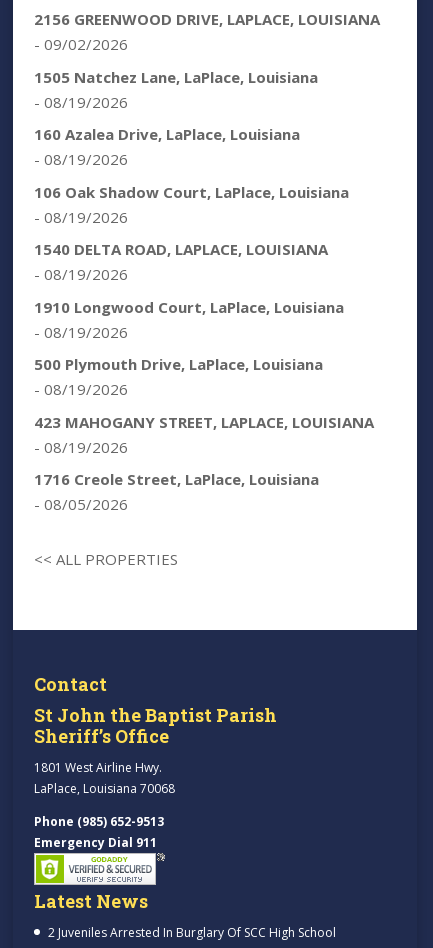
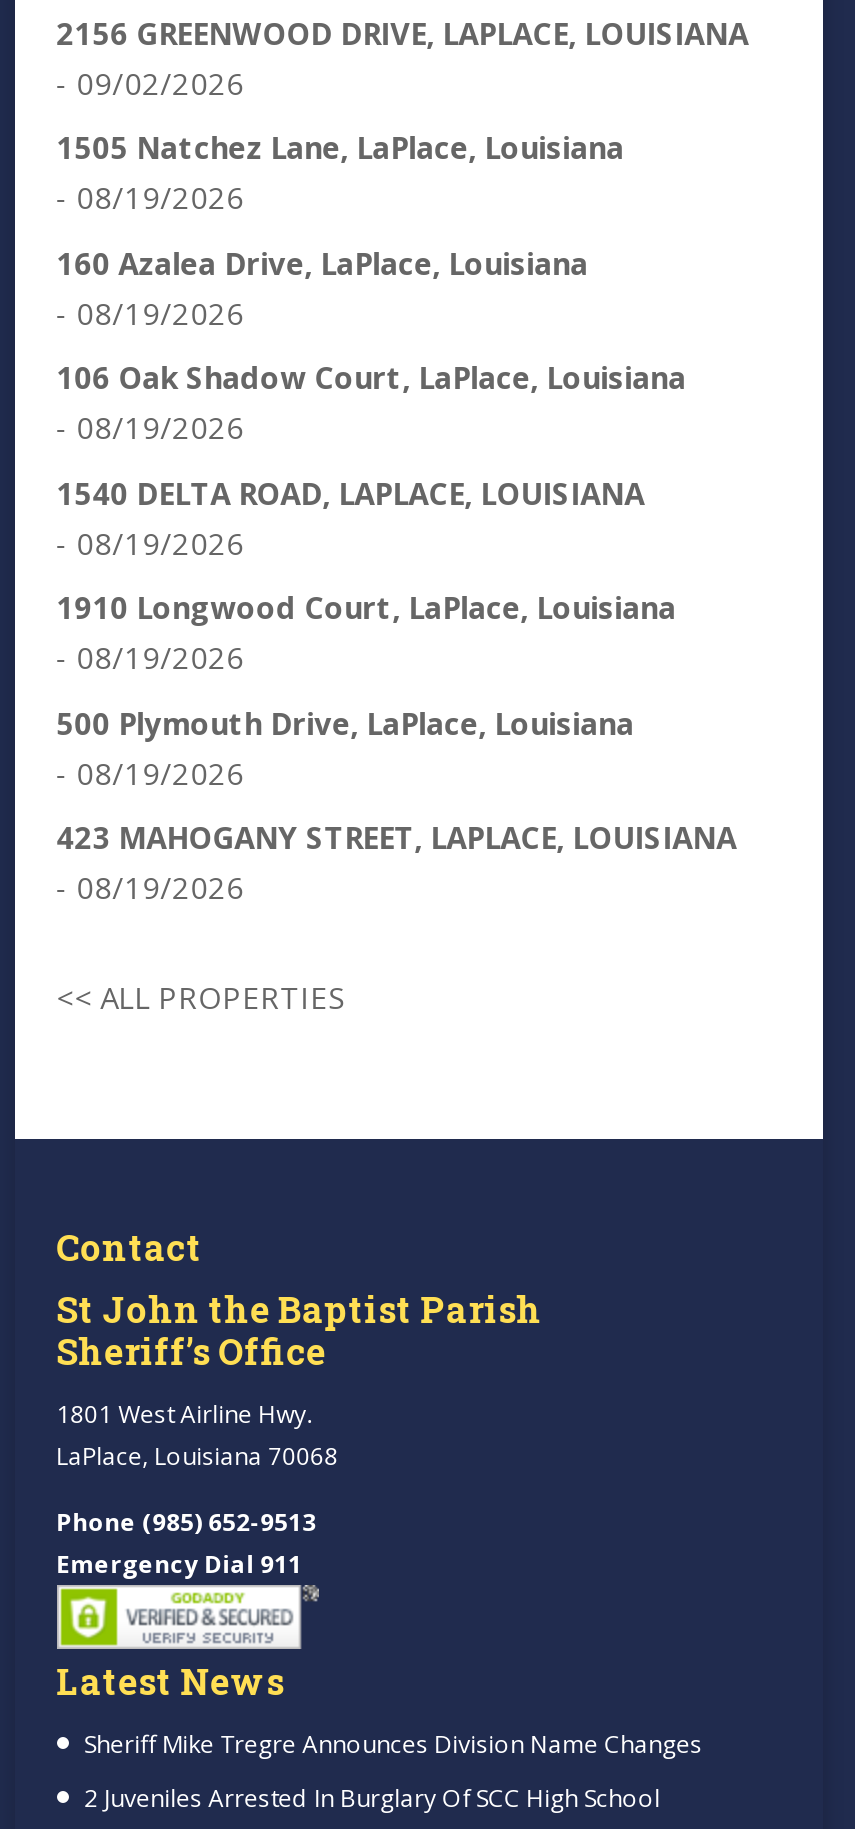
- 1716 Creole Street, LaPlace, Louisiana
- - 08/05/2026

moved up: << ALL PROPERTIES | Contact | St John the Baptist Parish | ... | Emergency Dial 911 | Latest News

+ Sheriff Mike Tregre Announces Division Name Changes
